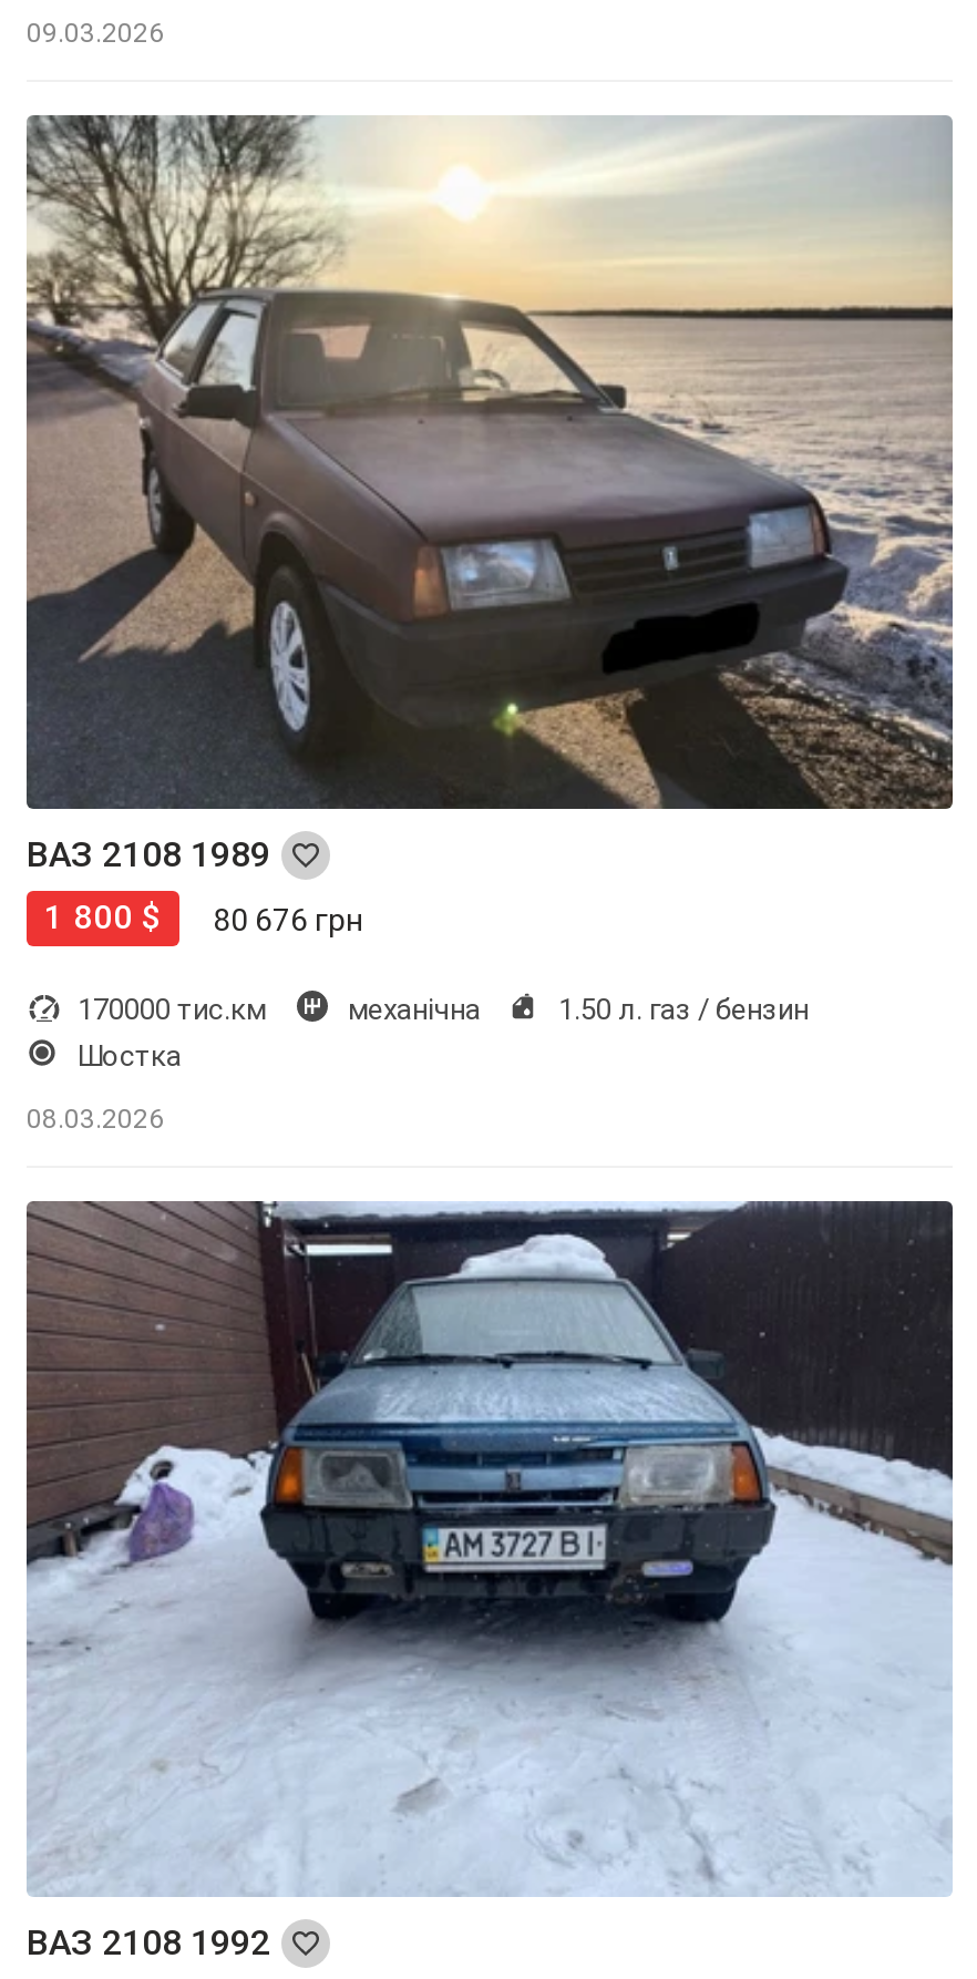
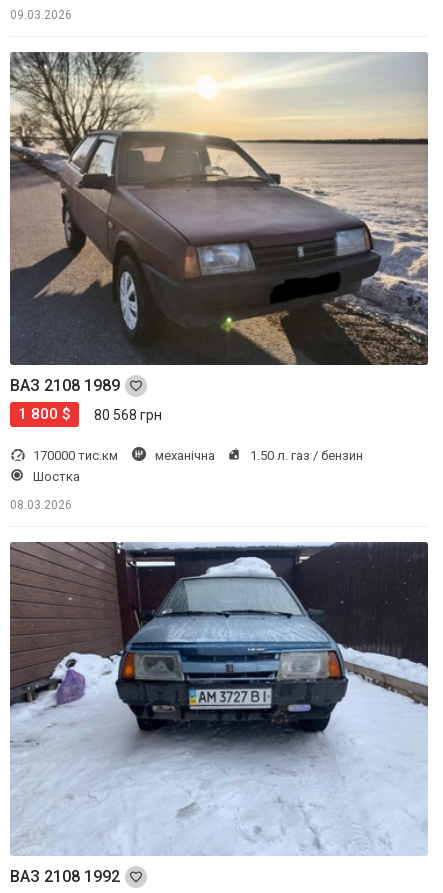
- 1 800 $ 80 676 грн
+ 1 800 $ 80 568 грн
